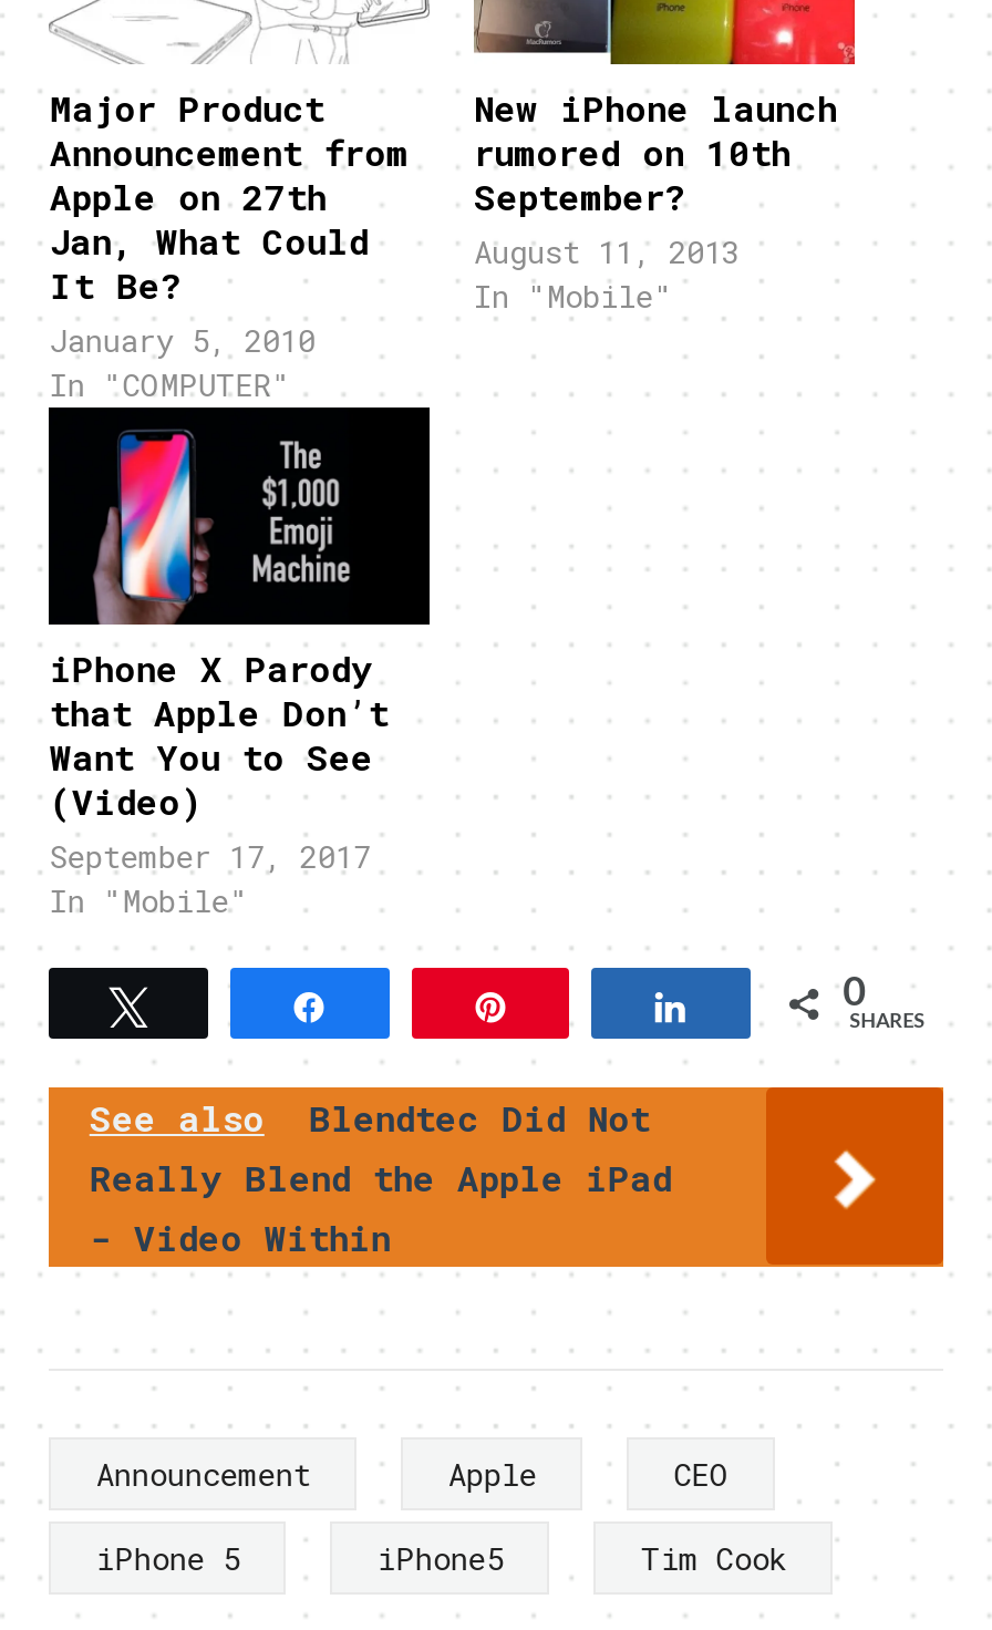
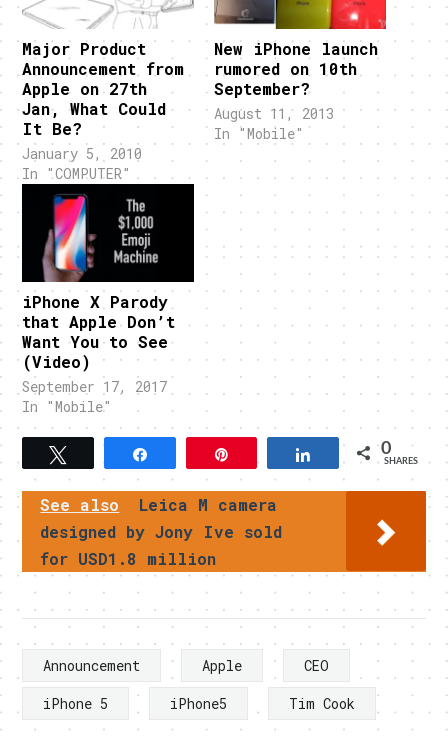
- Blendtec Did Not
- Really Blend the Apple iPad
- - Video Within
+ Leica M camera
+ designed by Jony Ive sold
+ for USD1.8 million
